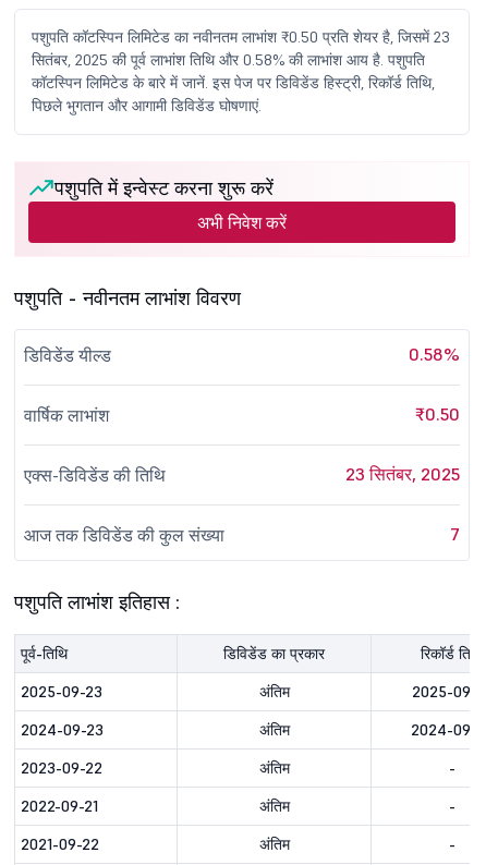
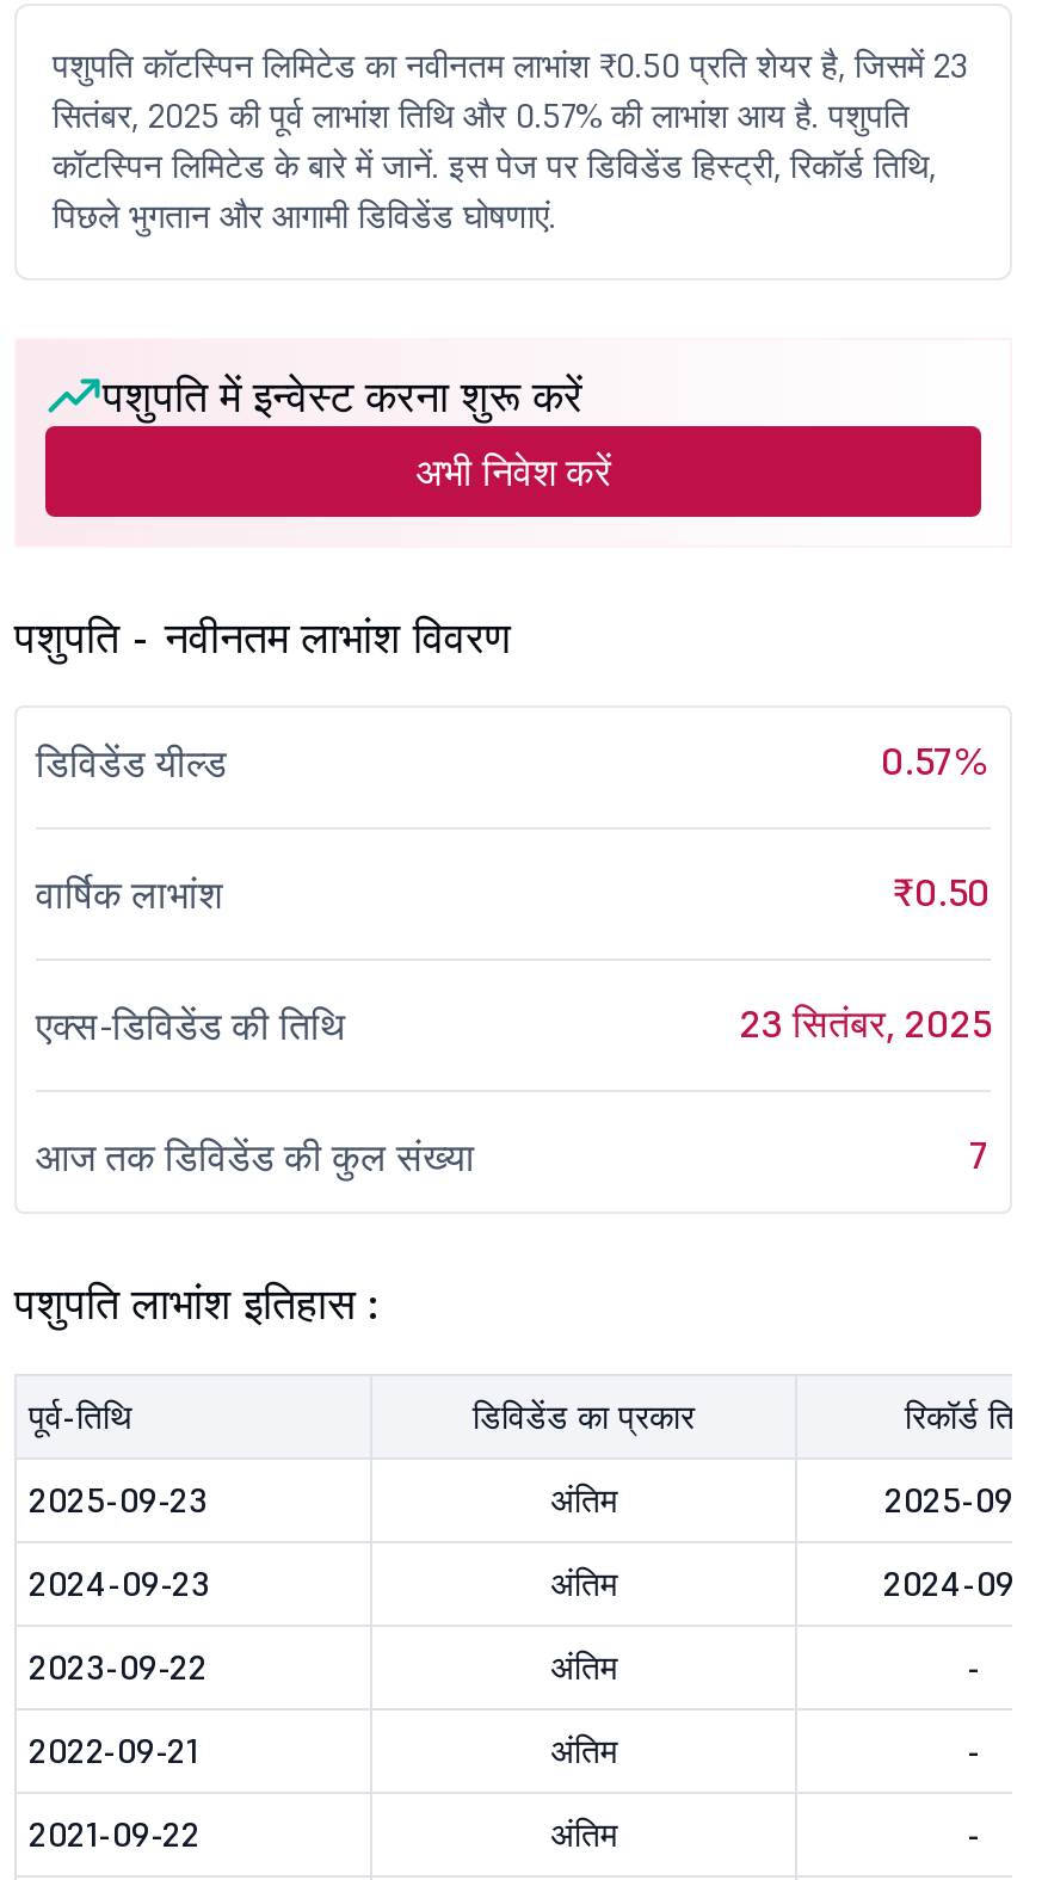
- सितंबर, 2025 की पूर्व लाभांश तिथि और 0.58% की लाभांश आय है. पशुपति
+ सितंबर, 2025 की पूर्व लाभांश तिथि और 0.57% की लाभांश आय है. पशुपति

- 0.58%
+ 0.57%
